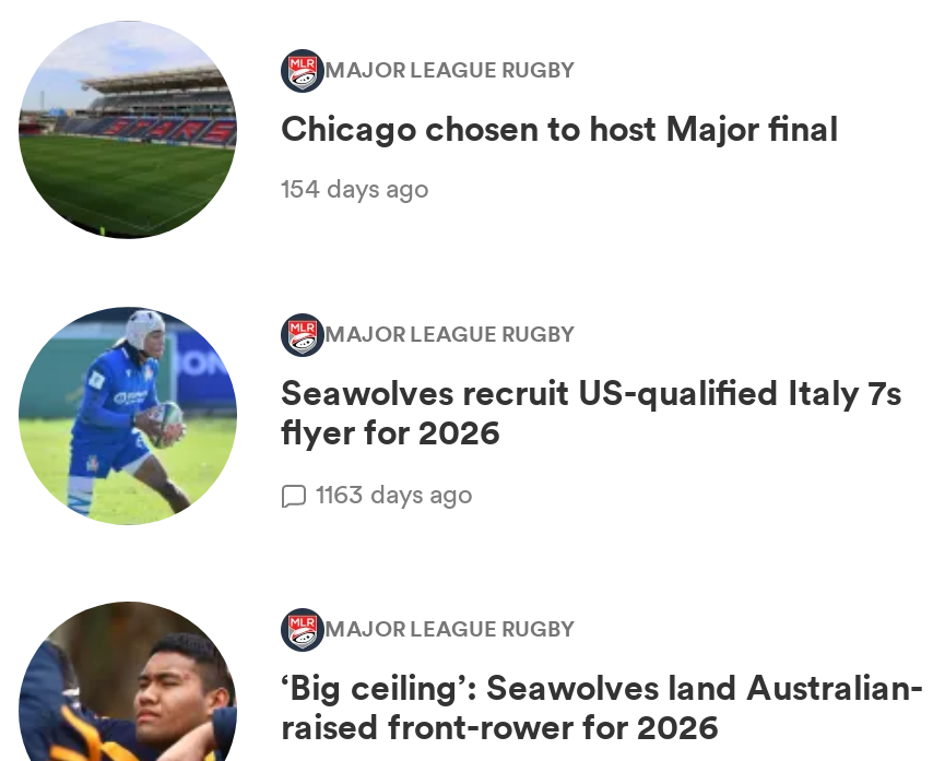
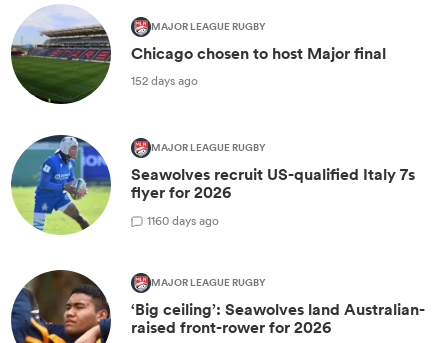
- 154 days ago
+ 152 days ago

- 1163 days ago
+ 1160 days ago
